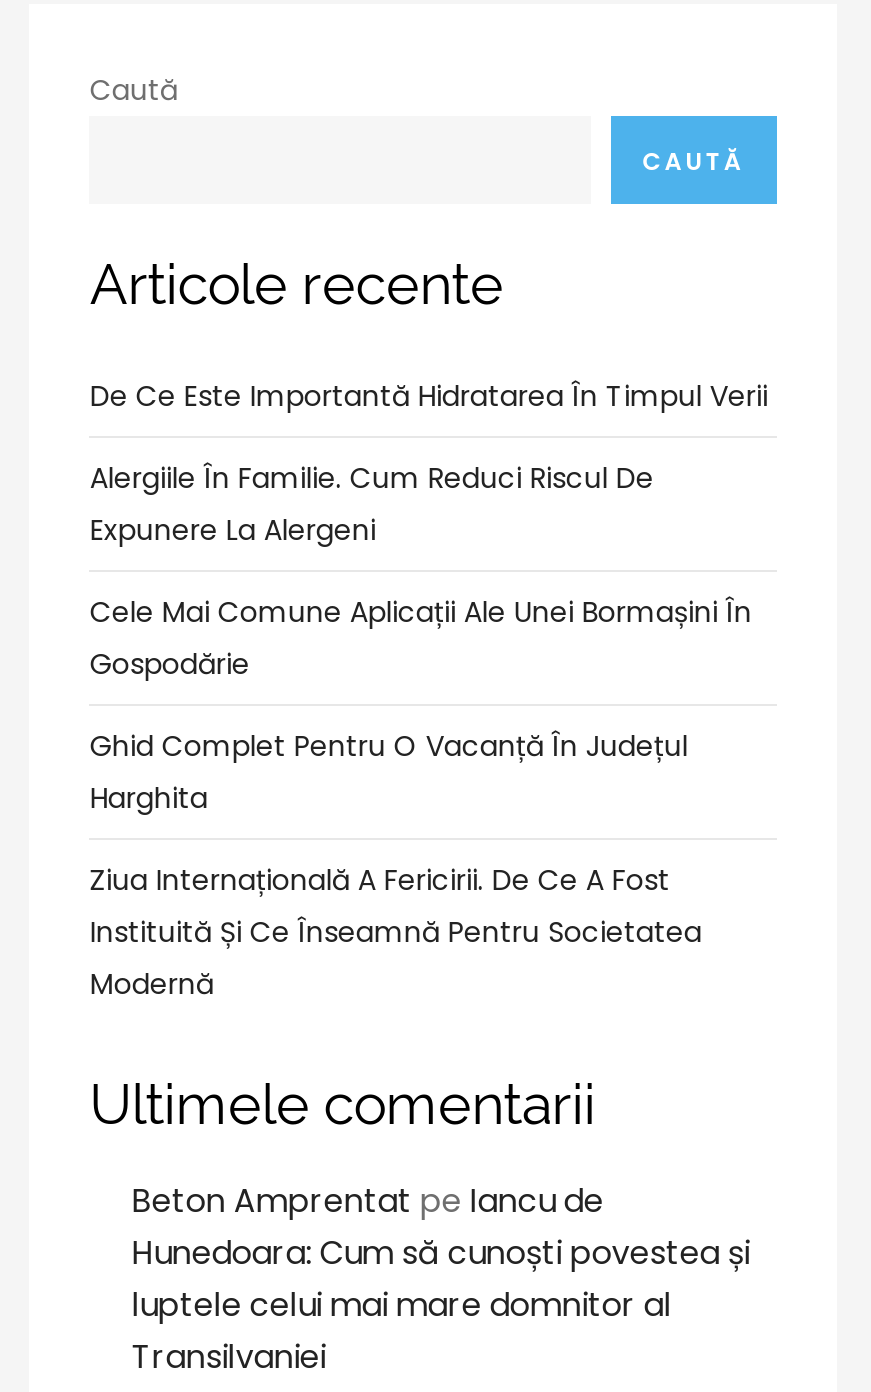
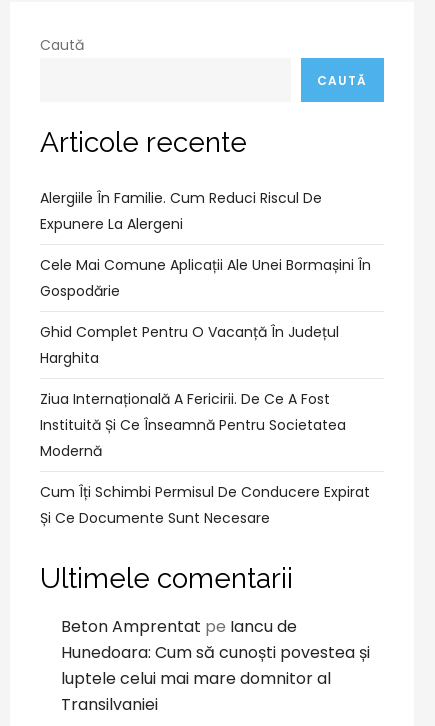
- De Ce Este Importantă Hidratarea În Timpul Verii

moved up: Alergiile În Familie. Cum Reduci Riscul De | Expunere La Alergeni | Cele Mai Comune Aplicații Ale Unei Bormașini În | ... | Instituită Și Ce Înseamnă Pentru Societatea | Modernă

+ Cum Îți Schimbi Permisul De Conducere Expirat
+ Și Ce Documente Sunt Necesare
